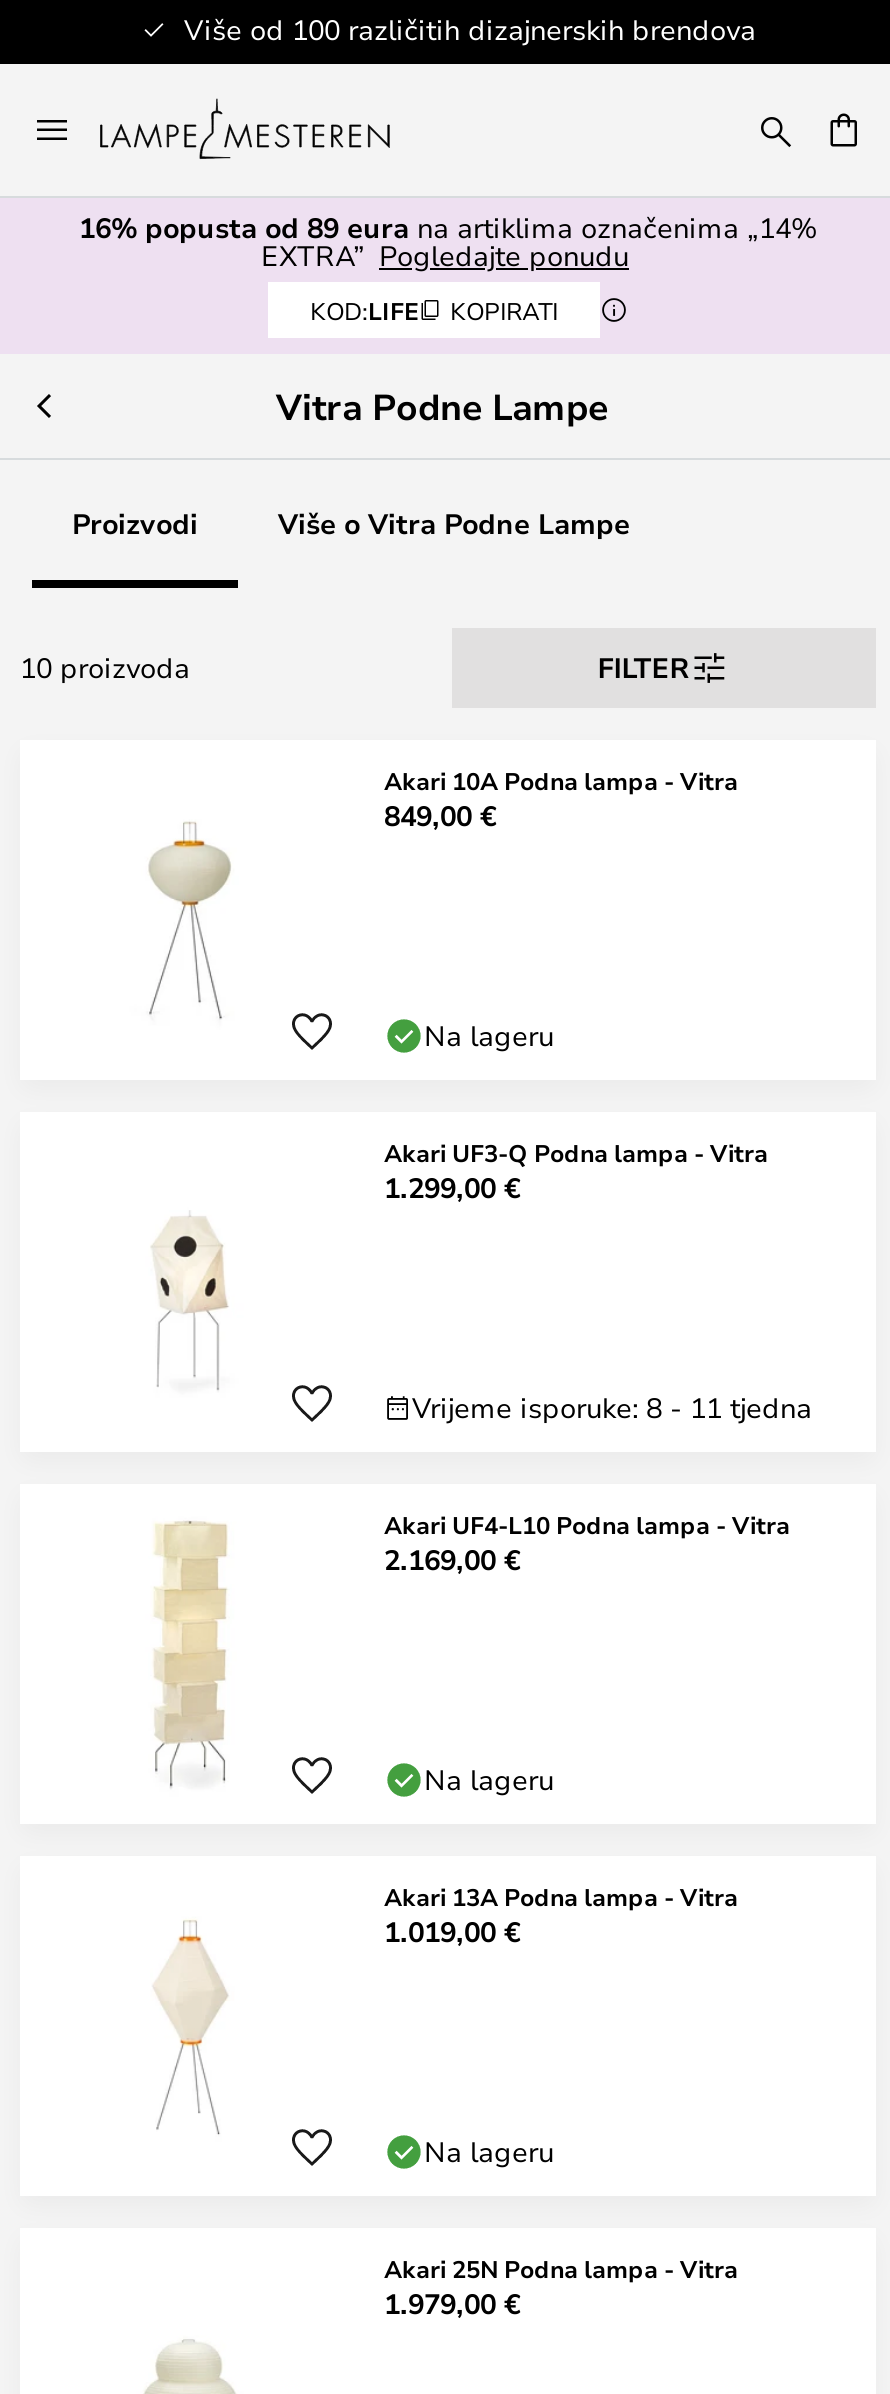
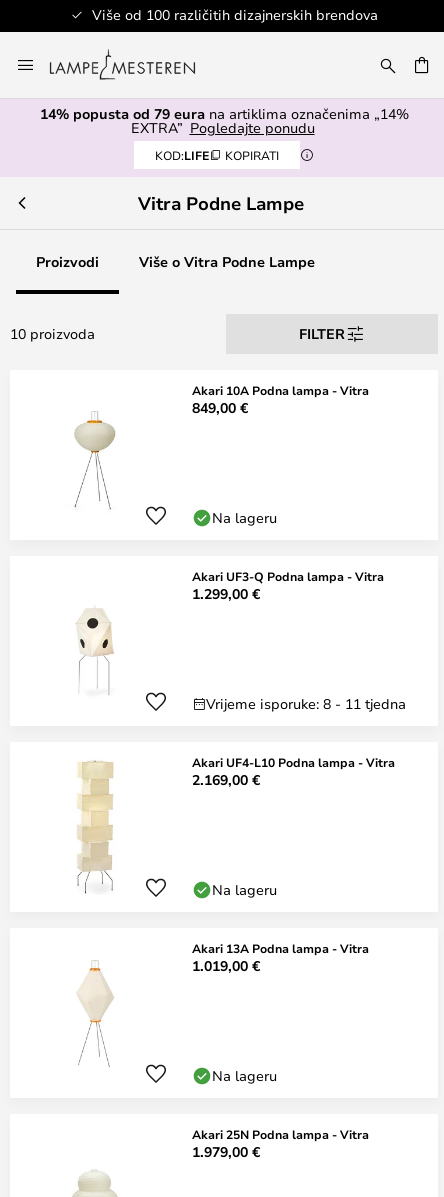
- 16% popusta od 89 eura na artiklima označenima „14%
+ 14% popusta od 79 eura na artiklima označenima „14%
